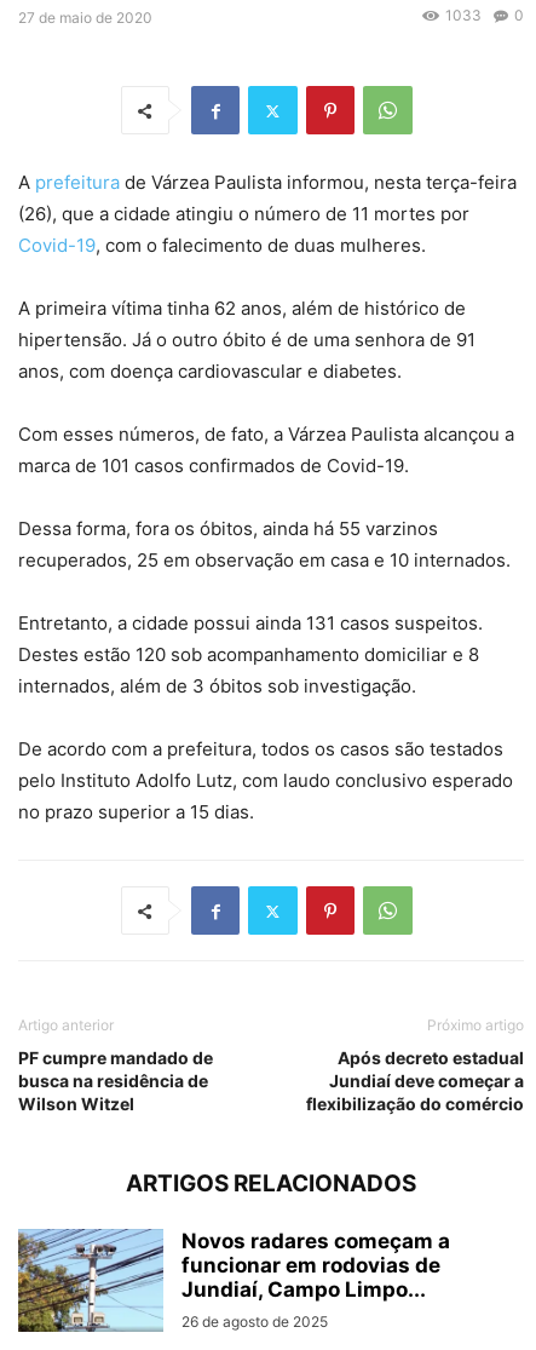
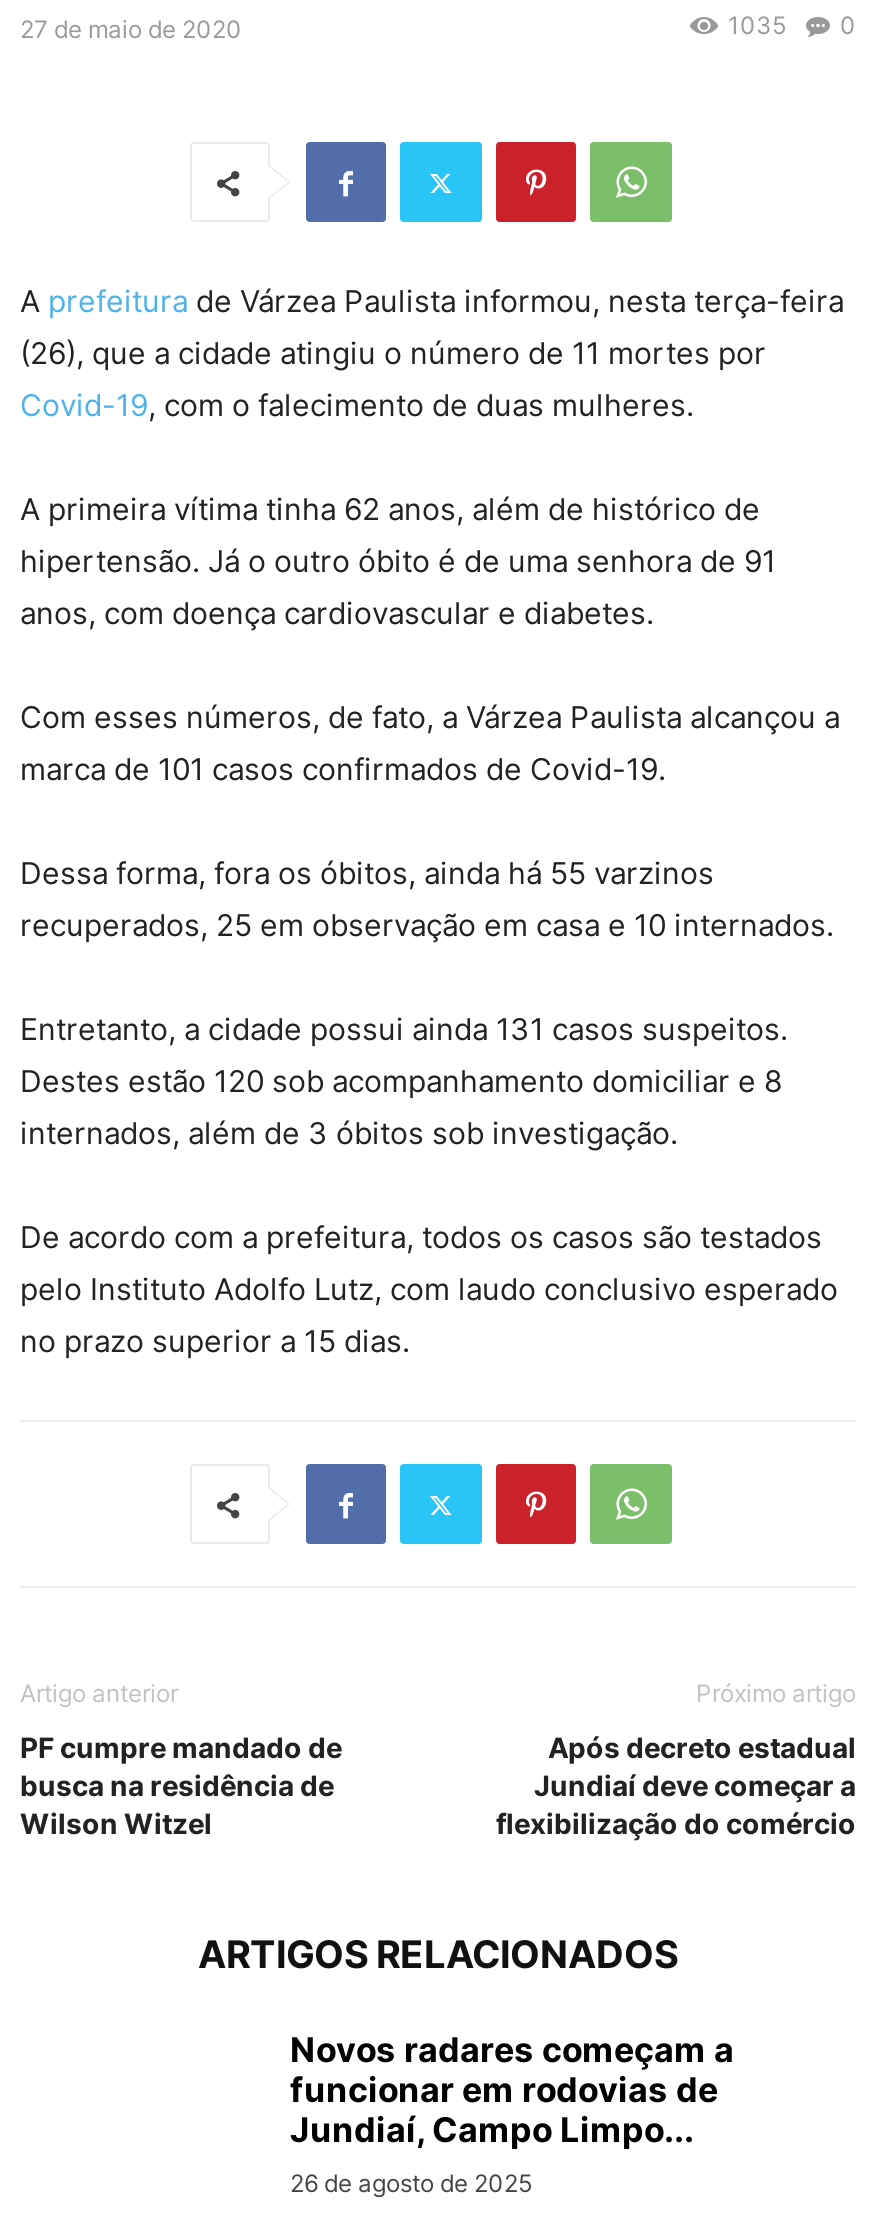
- 1033 0
+ 1035 0

- [image]
